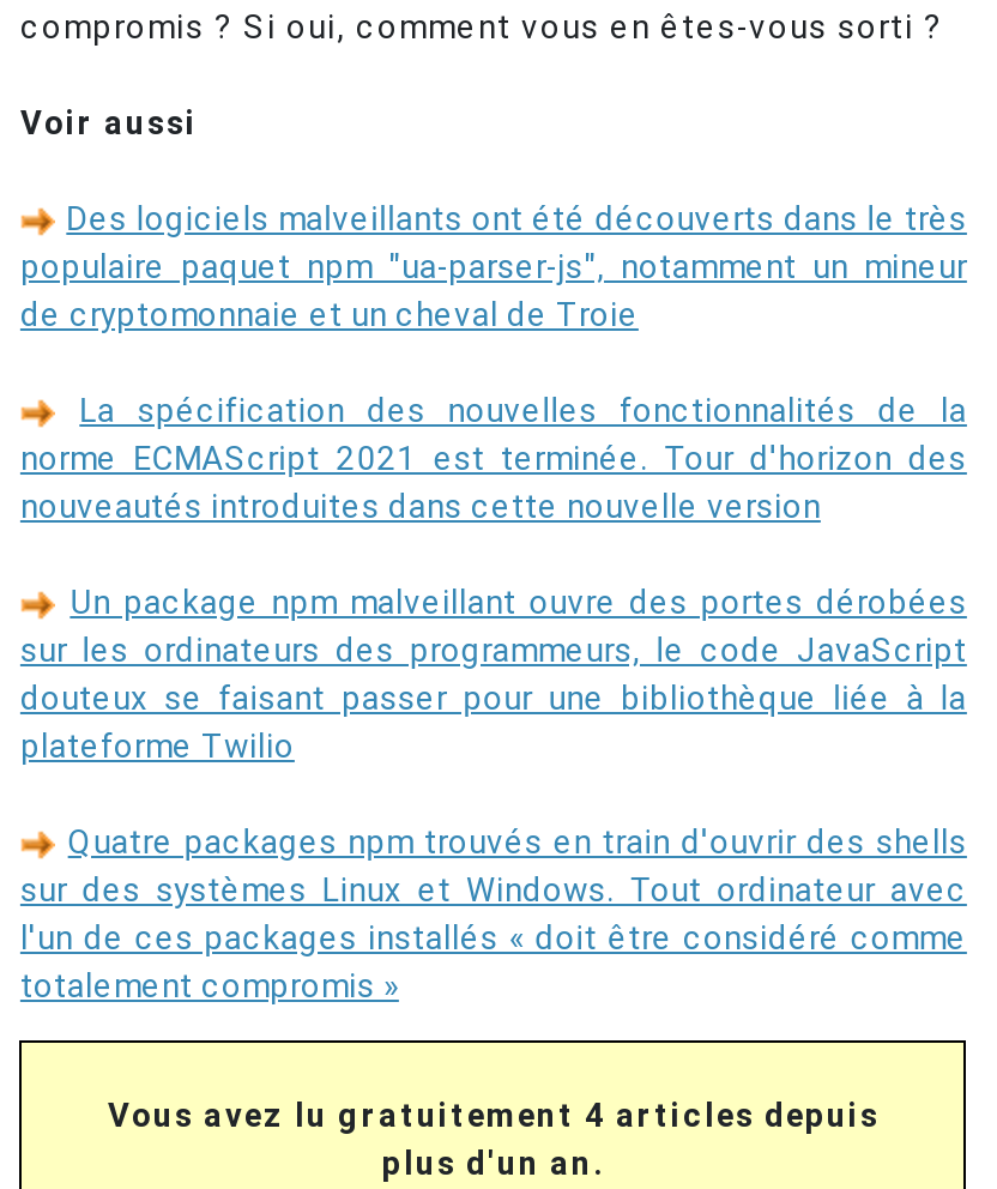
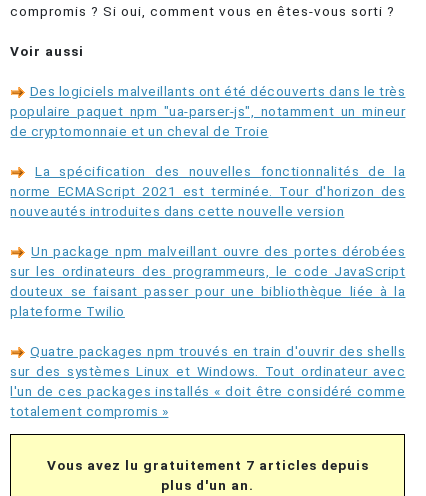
- Vous avez lu gratuitement 4 articles depuis
+ Vous avez lu gratuitement 7 articles depuis
